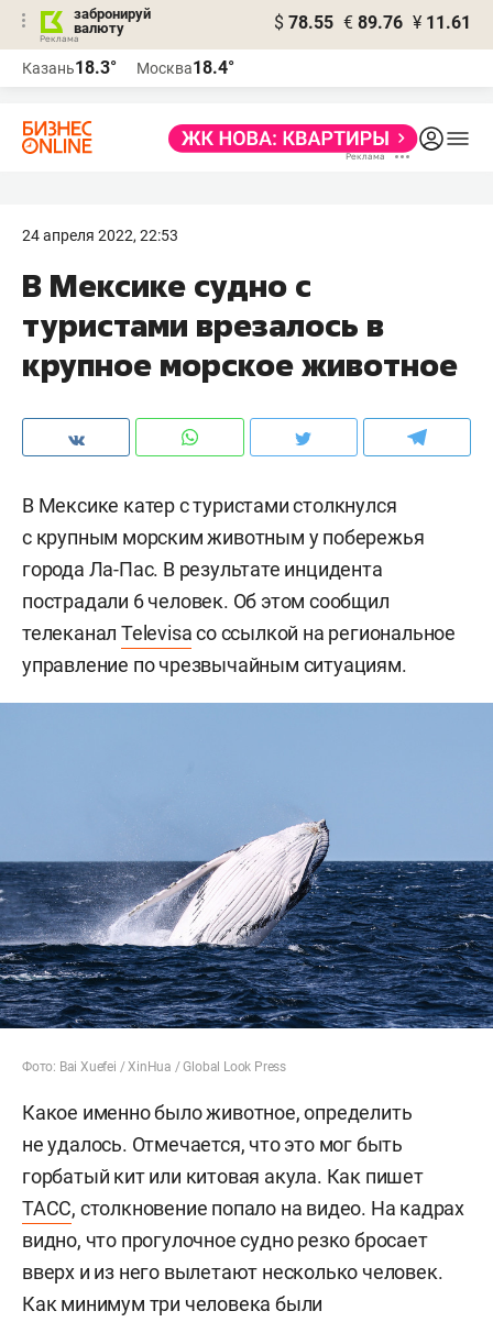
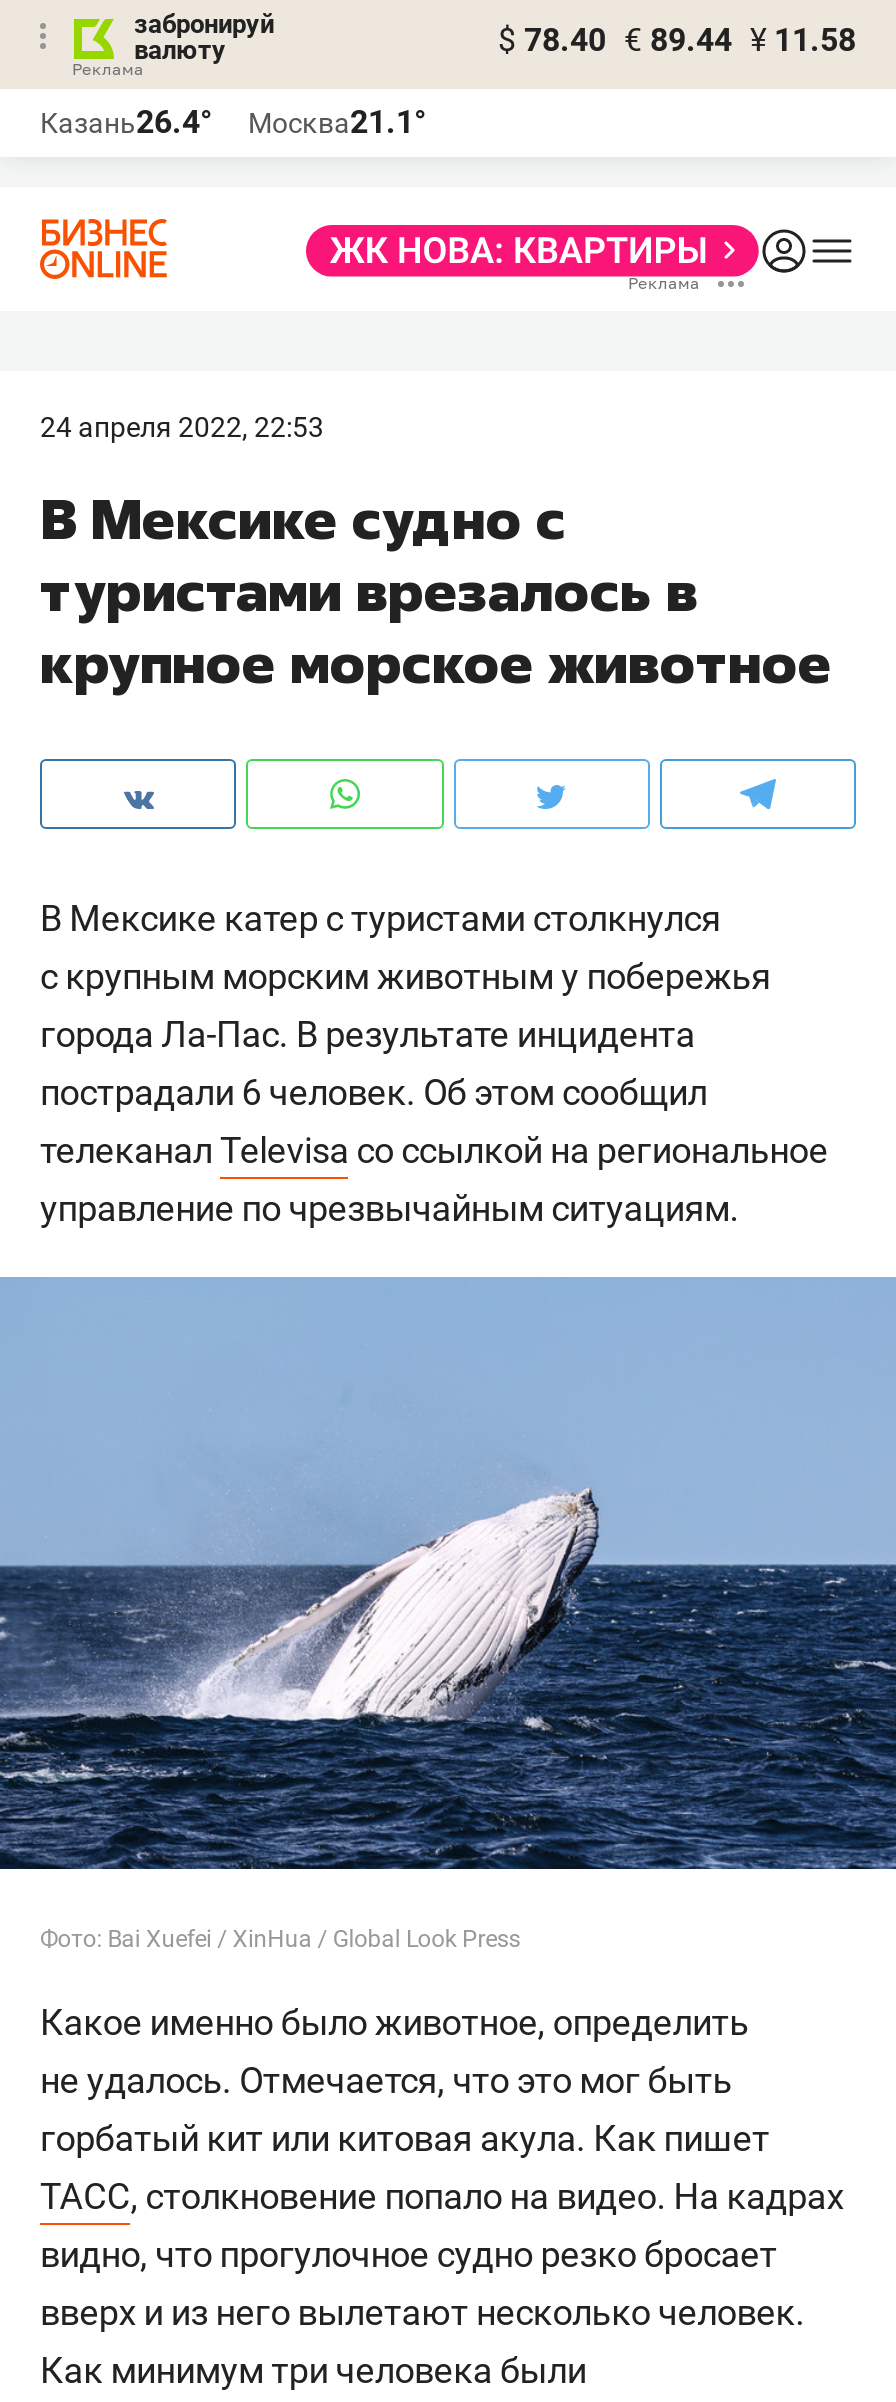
- $ 78.55 € 89.76 ¥ 11.61
+ $ 78.40 € 89.44 ¥ 11.58

- Казань18.3°
+ Казань26.4°

- Москва18.4°
+ Москва21.1°
